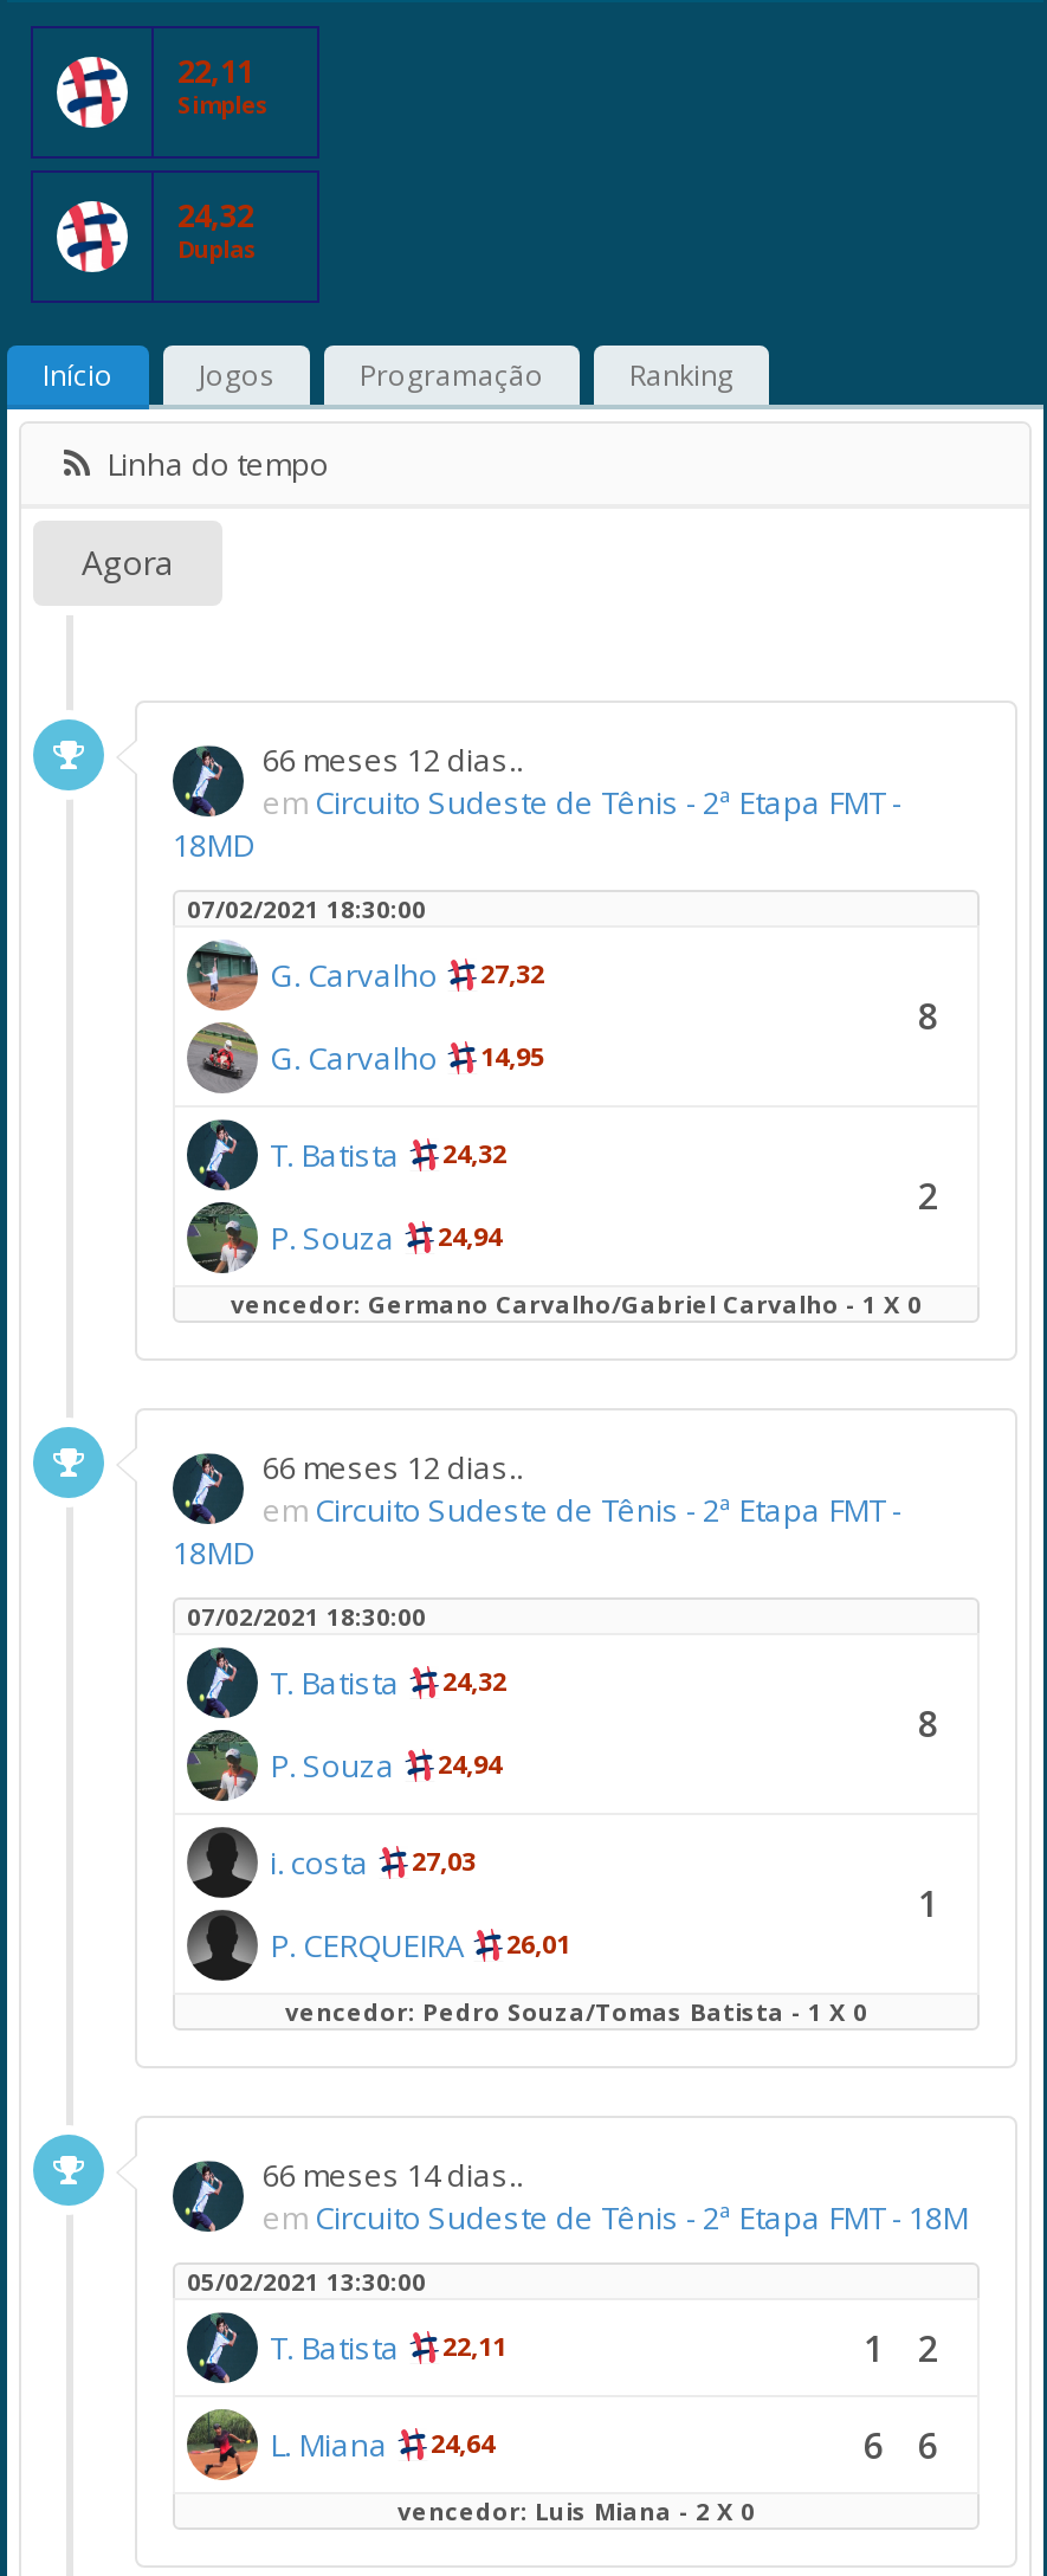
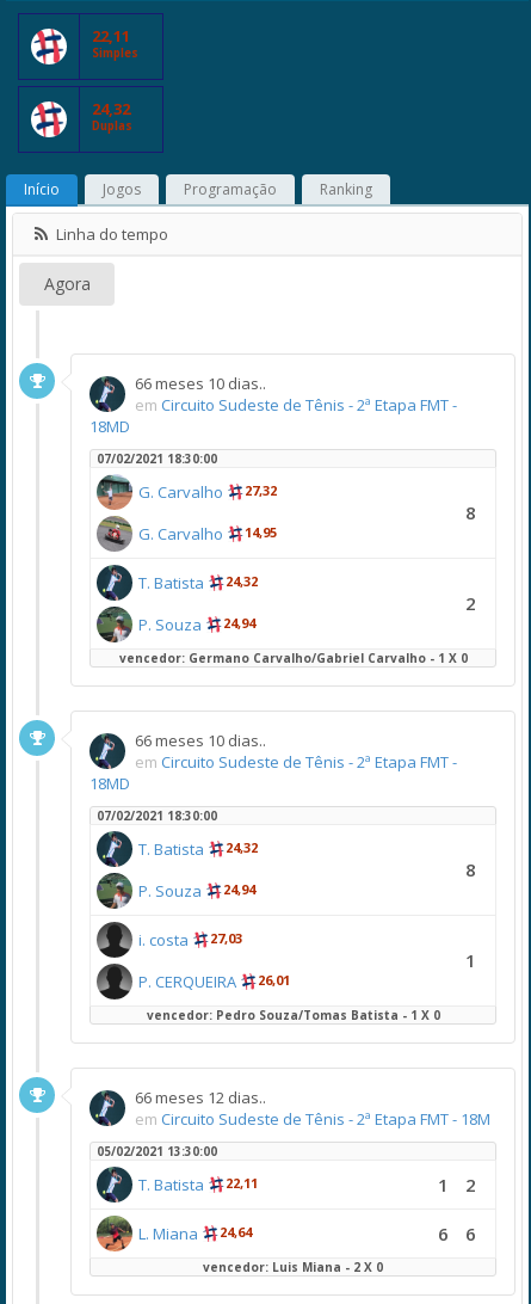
- 66 meses 12 dias..
+ 66 meses 10 dias..

- 66 meses 12 dias..
+ 66 meses 10 dias..

- 66 meses 14 dias..
+ 66 meses 12 dias..
